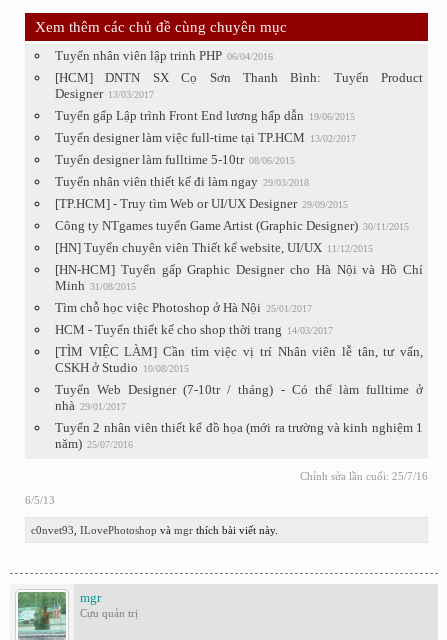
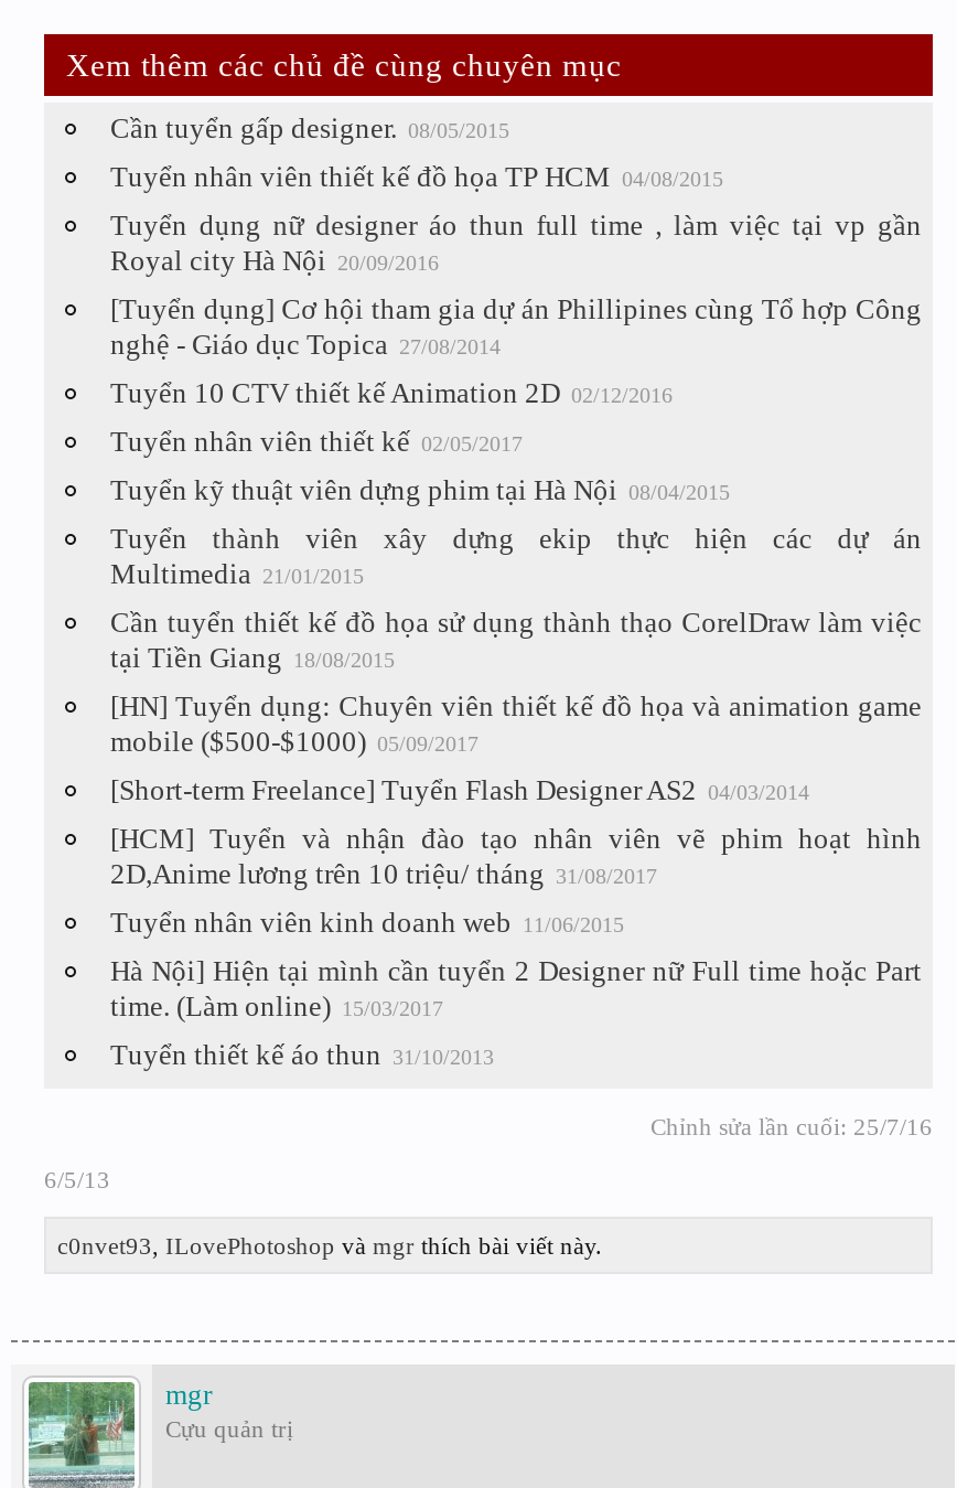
- Tuyển nhân viên lập trinh PHP 06/04/2016
+ Cần tuyển gấp designer. 08/05/2015

- [HCM] DNTN SX Cọ Sơn Thanh Bình: Tuyển Product
- Designer 13/03/2017
+ Tuyển nhân viên thiết kế đồ họa TP HCM 04/08/2015

- Tuyển gấp Lập trình Front End lương hấp dẫn 19/06/2015
+ Tuyển dụng nữ designer áo thun full time , làm việc tại vp gần
+ Royal city Hà Nội 20/09/2016

- Tuyển designer làm việc full-time tại TP.HCM 13/02/2017
+ [Tuyển dụng] Cơ hội tham gia dự án Phillipines cùng Tổ hợp Công
+ nghệ - Giáo dục Topica 27/08/2014

- Tuyển designer làm fulltime 5-10tr 08/06/2015
+ Tuyển 10 CTV thiết kế Animation 2D 02/12/2016

- Tuyển nhân viên thiết kế đi làm ngay 29/03/2018
+ Tuyển nhân viên thiết kế 02/05/2017

- [TP.HCM] - Truy tìm Web or UI/UX Designer 29/09/2015
+ Tuyển kỹ thuật viên dựng phim tại Hà Nội 08/04/2015

- Công ty NTgames tuyển Game Artist (Graphic Designer) 30/11/2015
+ Tuyển thành viên xây dựng ekip thực hiện các dự án
+ Multimedia 21/01/2015

- [HN] Tuyển chuyên viên Thiết kế website, UI/UX 11/12/2015
+ Cần tuyển thiết kế đồ họa sử dụng thành thạo CorelDraw làm việc
+ tại Tiền Giang 18/08/2015

- [HN-HCM] Tuyển gấp Graphic Designer cho Hà Nội và Hồ Chí
- Minh 31/08/2015
+ [HN] Tuyển dụng: Chuyên viên thiết kế đồ họa và animation game
+ mobile ($500-$1000) 05/09/2017

- Tìm chỗ học việc Photoshop ở Hà Nội 25/01/2017
+ [Short-term Freelance] Tuyển Flash Designer AS2 04/03/2014

- HCM - Tuyển thiết kế cho shop thời trang 14/03/2017
+ [HCM] Tuyển và nhận đào tạo nhân viên vẽ phim hoạt hình
+ 2D,Anime lương trên 10 triệu/ tháng 31/08/2017

- [TÌM VIỆC LÀM] Cần tìm việc vị trí Nhân viên lễ tân, tư vấn,
- CSKH ở Studio 10/08/2015
+ Tuyển nhân viên kinh doanh web 11/06/2015

- Tuyển Web Designer (7-10tr / tháng) - Có thể làm fulltime ở
- nhà 29/01/2017
+ Hà Nội] Hiện tại mình cần tuyển 2 Designer nữ Full time hoặc Part
+ time. (Làm online) 15/03/2017

- Tuyển 2 nhân viên thiết kế đồ họa (mới ra trường và kinh nghiệm 1
- năm) 25/07/2016
+ Tuyển thiết kế áo thun 31/10/2013
